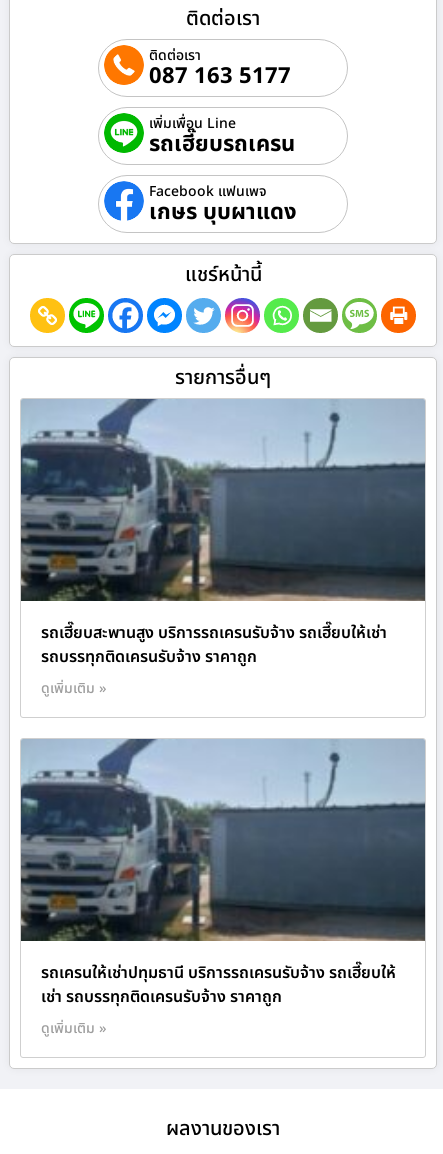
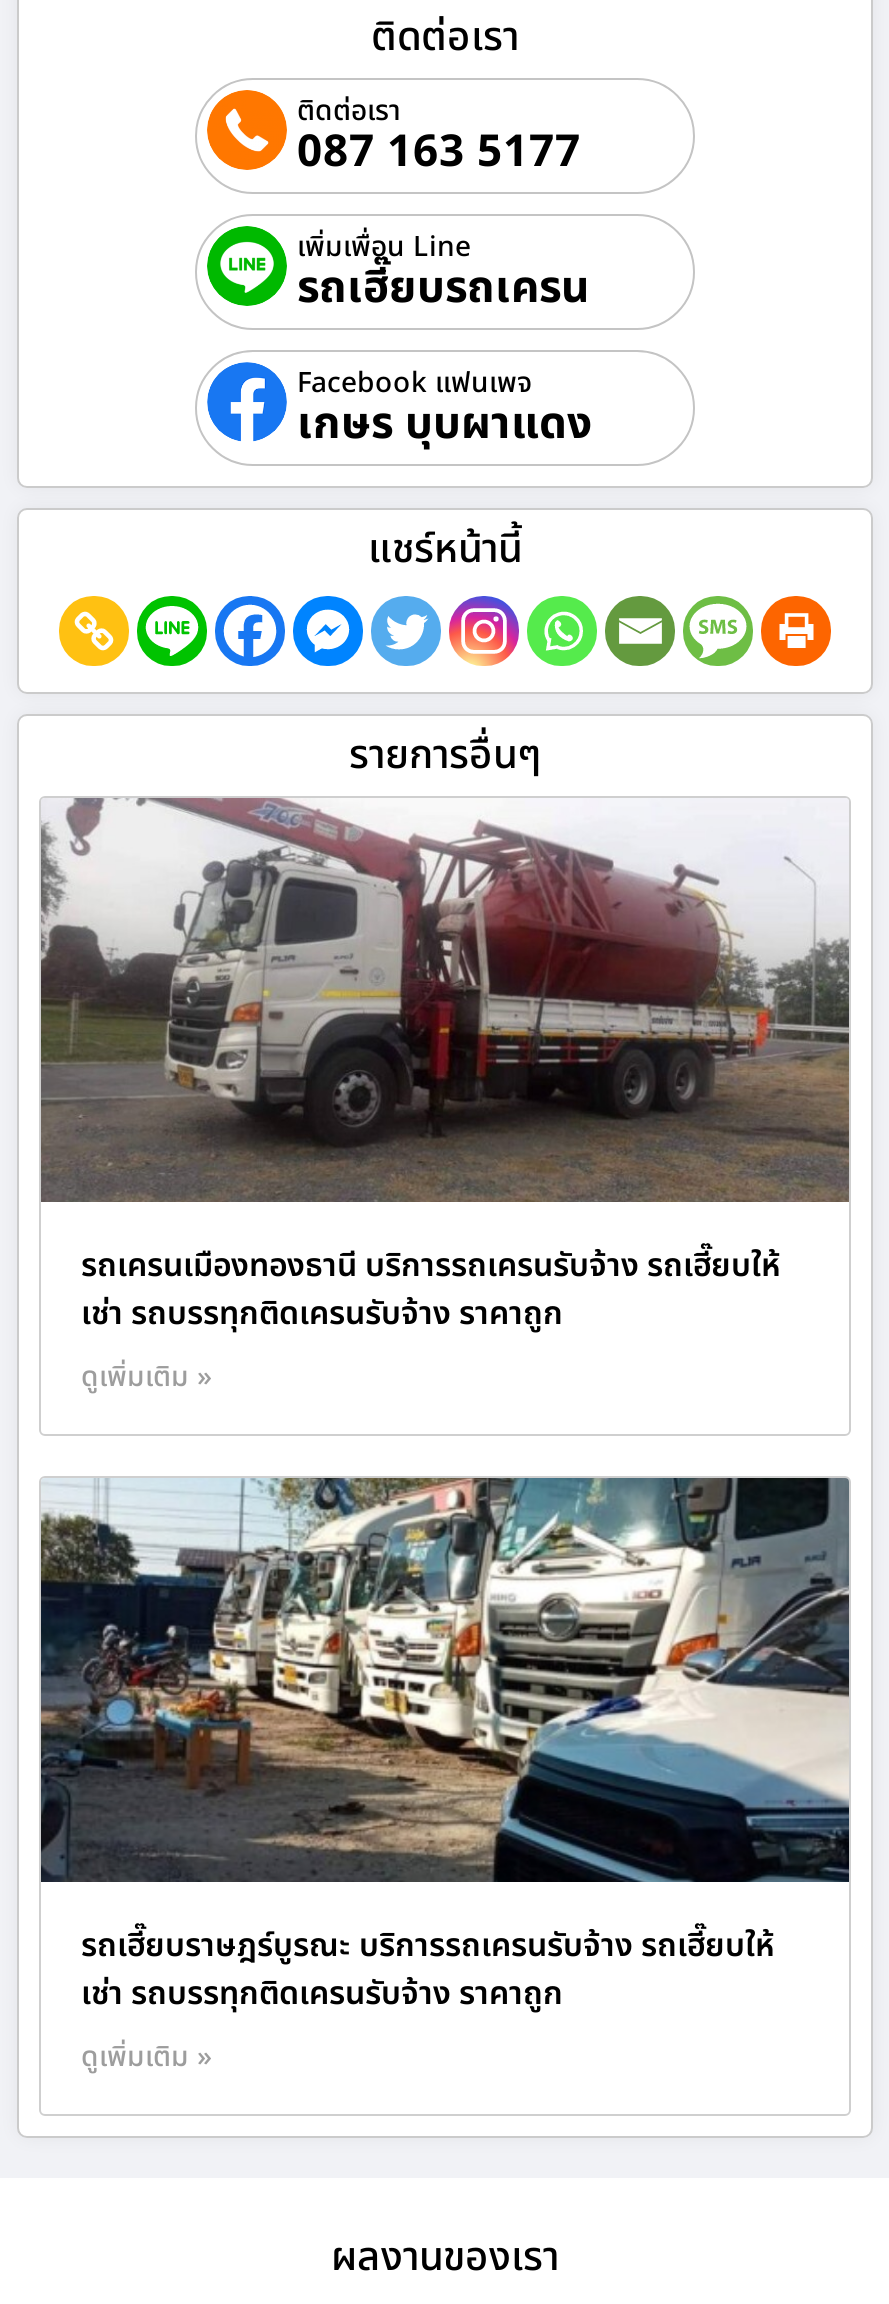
- [image]
- รถเฮี๊ยบสะพานสูง บริการรถเครนรับจ้าง รถเฮี๊ยบให้เช่า
- รถบรรทุกติดเครนรับจ้าง ราคาถูก
+ [image]
+ รถเครนเมืองทองธานี บริการรถเครนรับจ้าง รถเฮี๊ยบให้
+ เช่า รถบรรทุกติดเครนรับจ้าง ราคาถูก

- [image]
- รถเครนให้เช่าปทุมธานี บริการรถเครนรับจ้าง รถเฮี๊ยบให้
+ [image]
+ รถเฮี๊ยบราษฎร์บูรณะ บริการรถเครนรับจ้าง รถเฮี๊ยบให้
